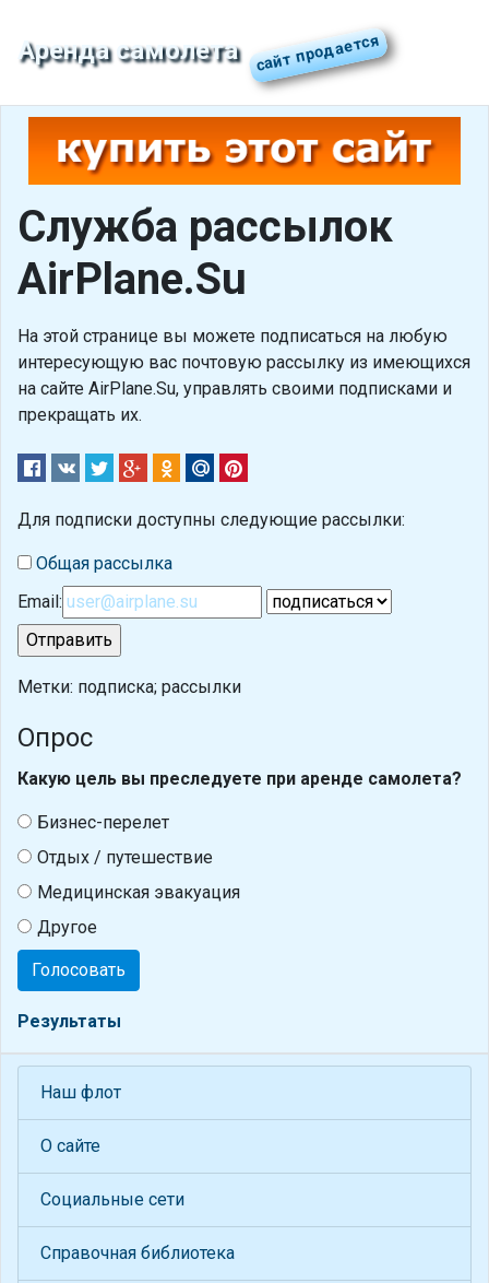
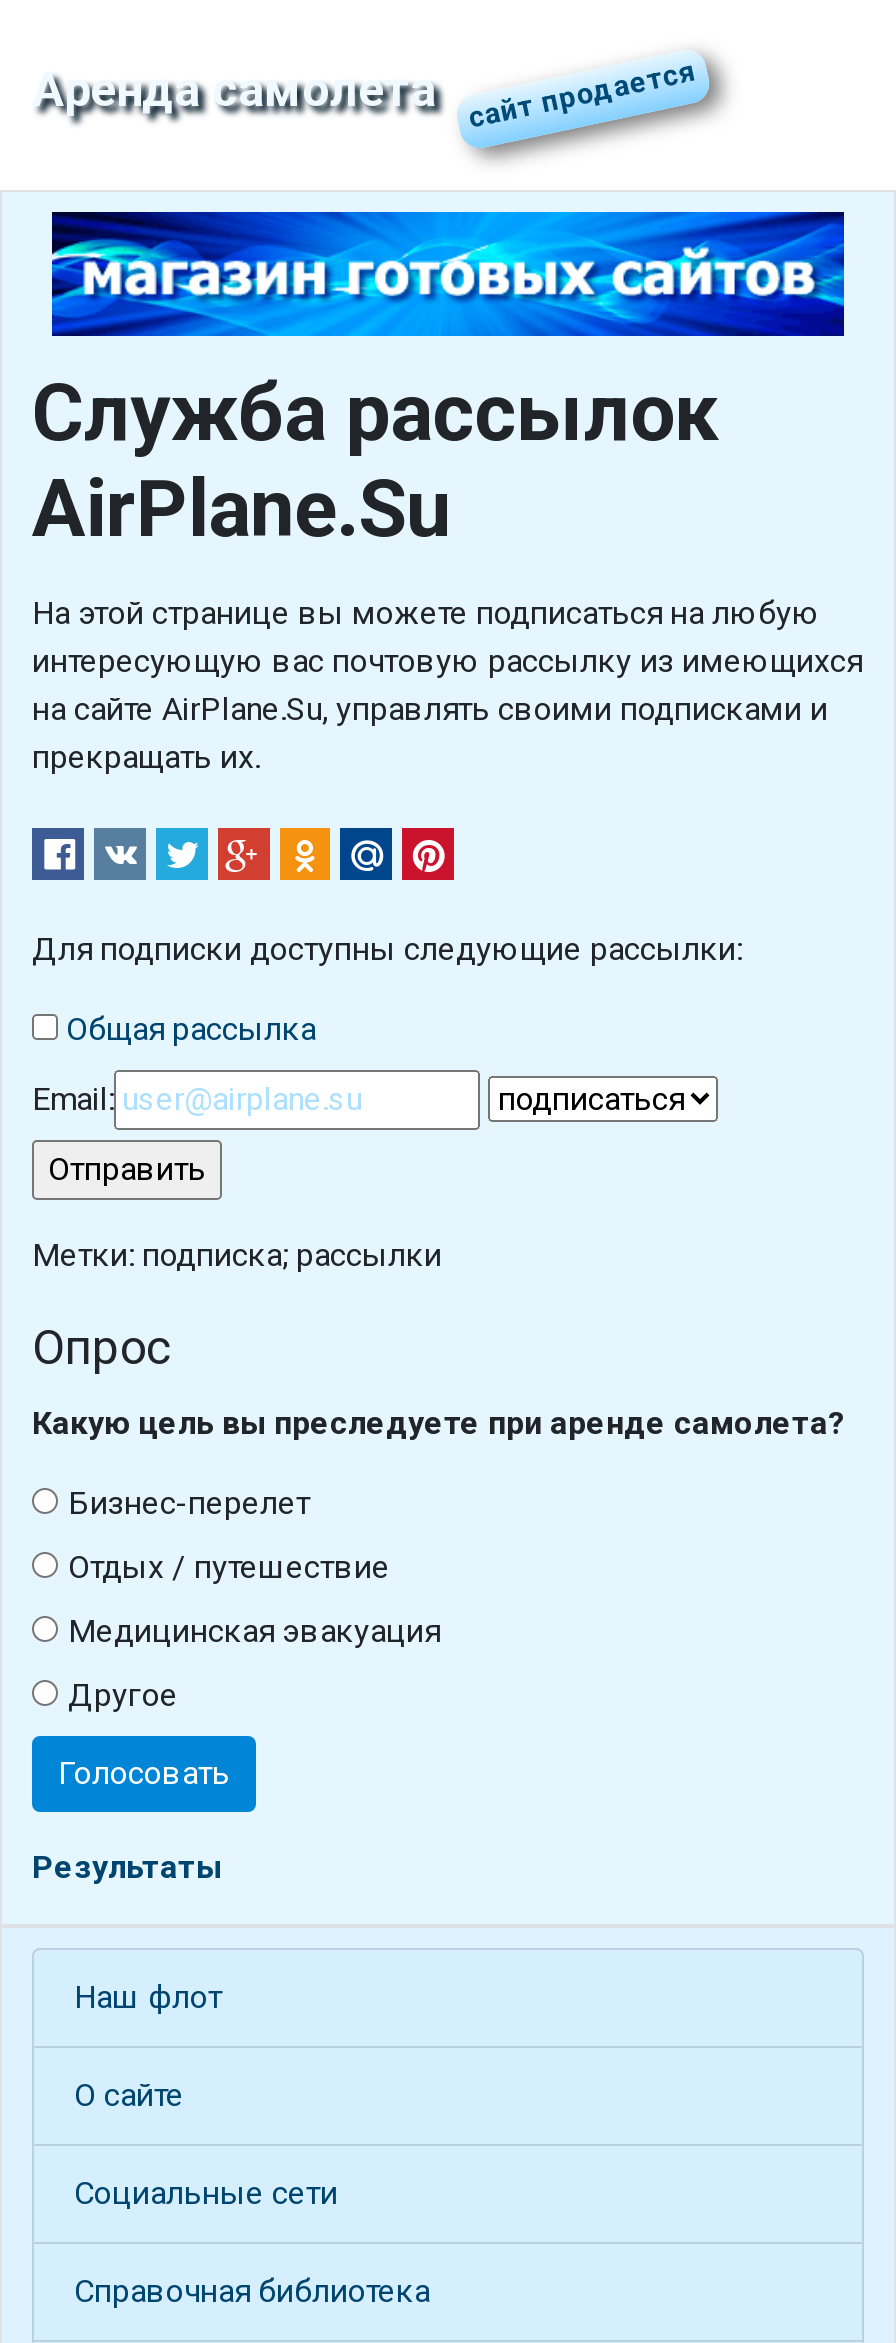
- [image]
+ [image]
